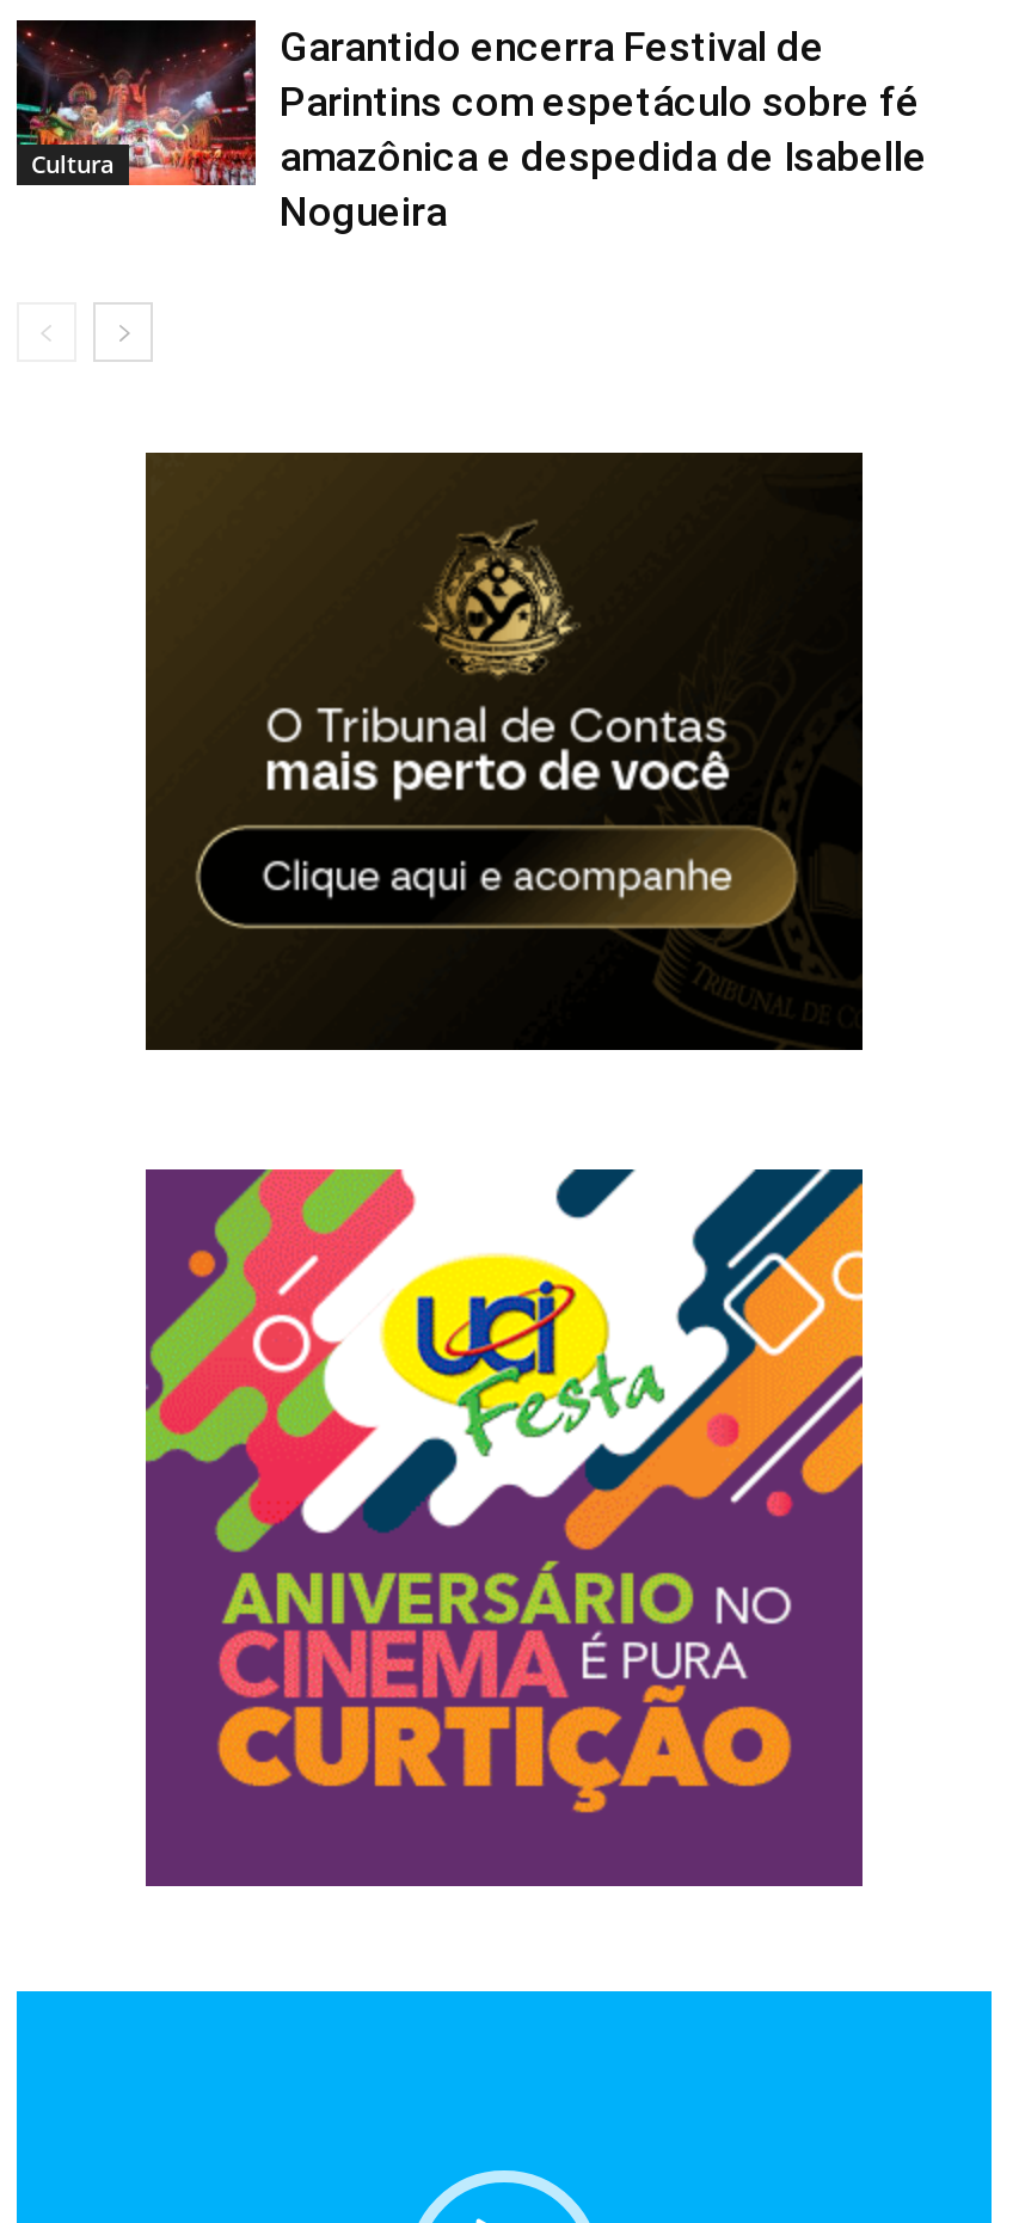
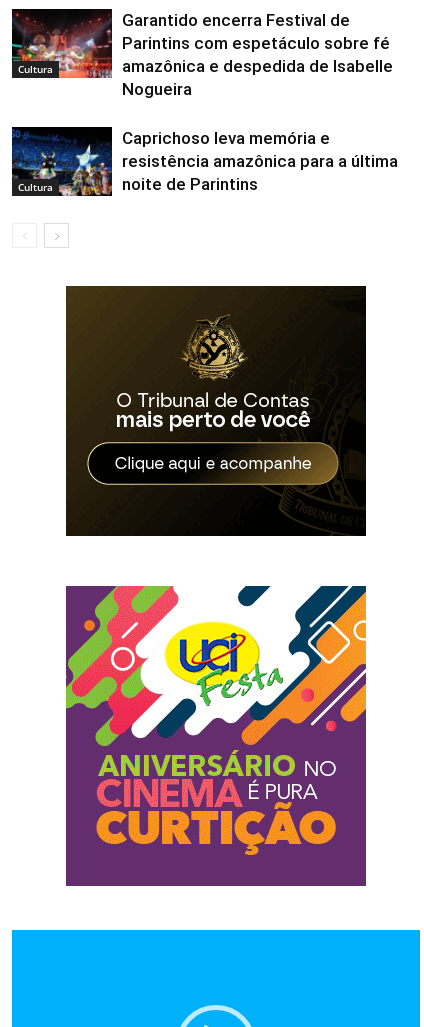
+ [image]
+ Cultura

+ Caprichoso leva memória e
+ resistência amazônica para a última
+ noite de Parintins
